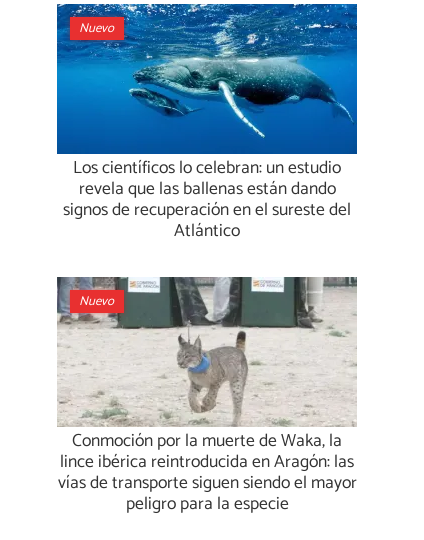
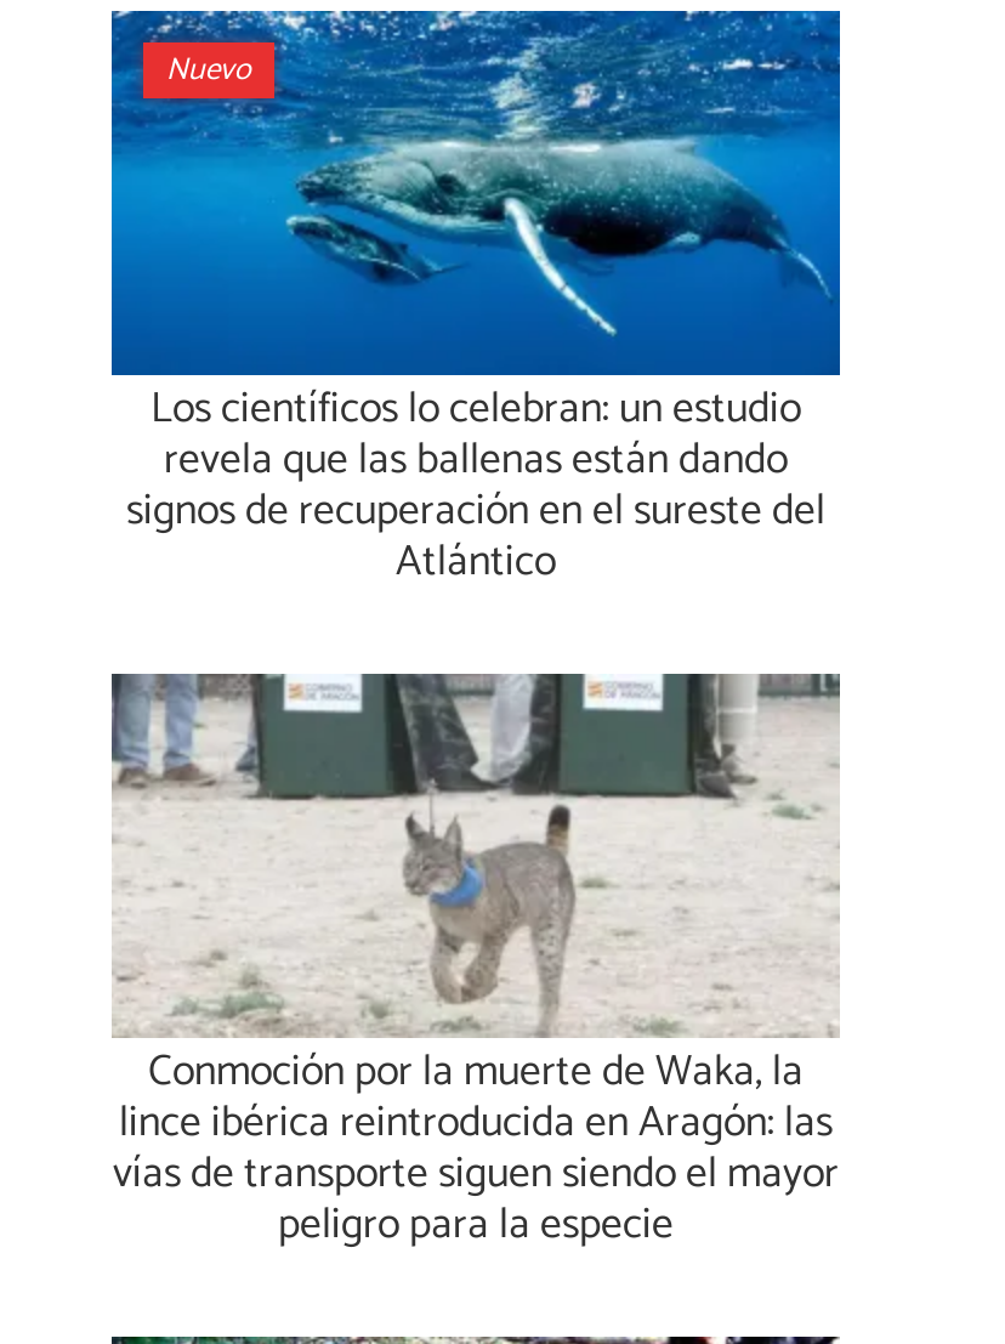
- Nuevo
